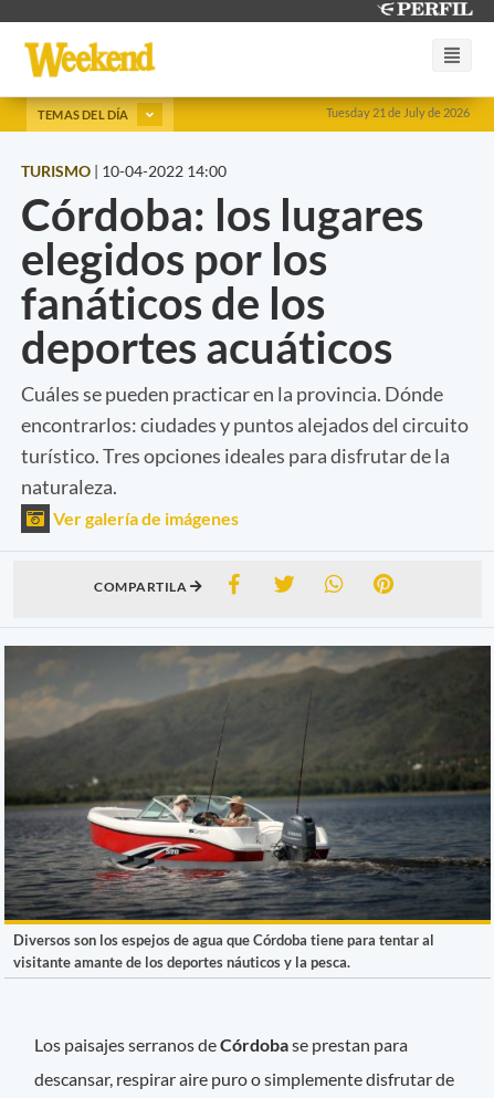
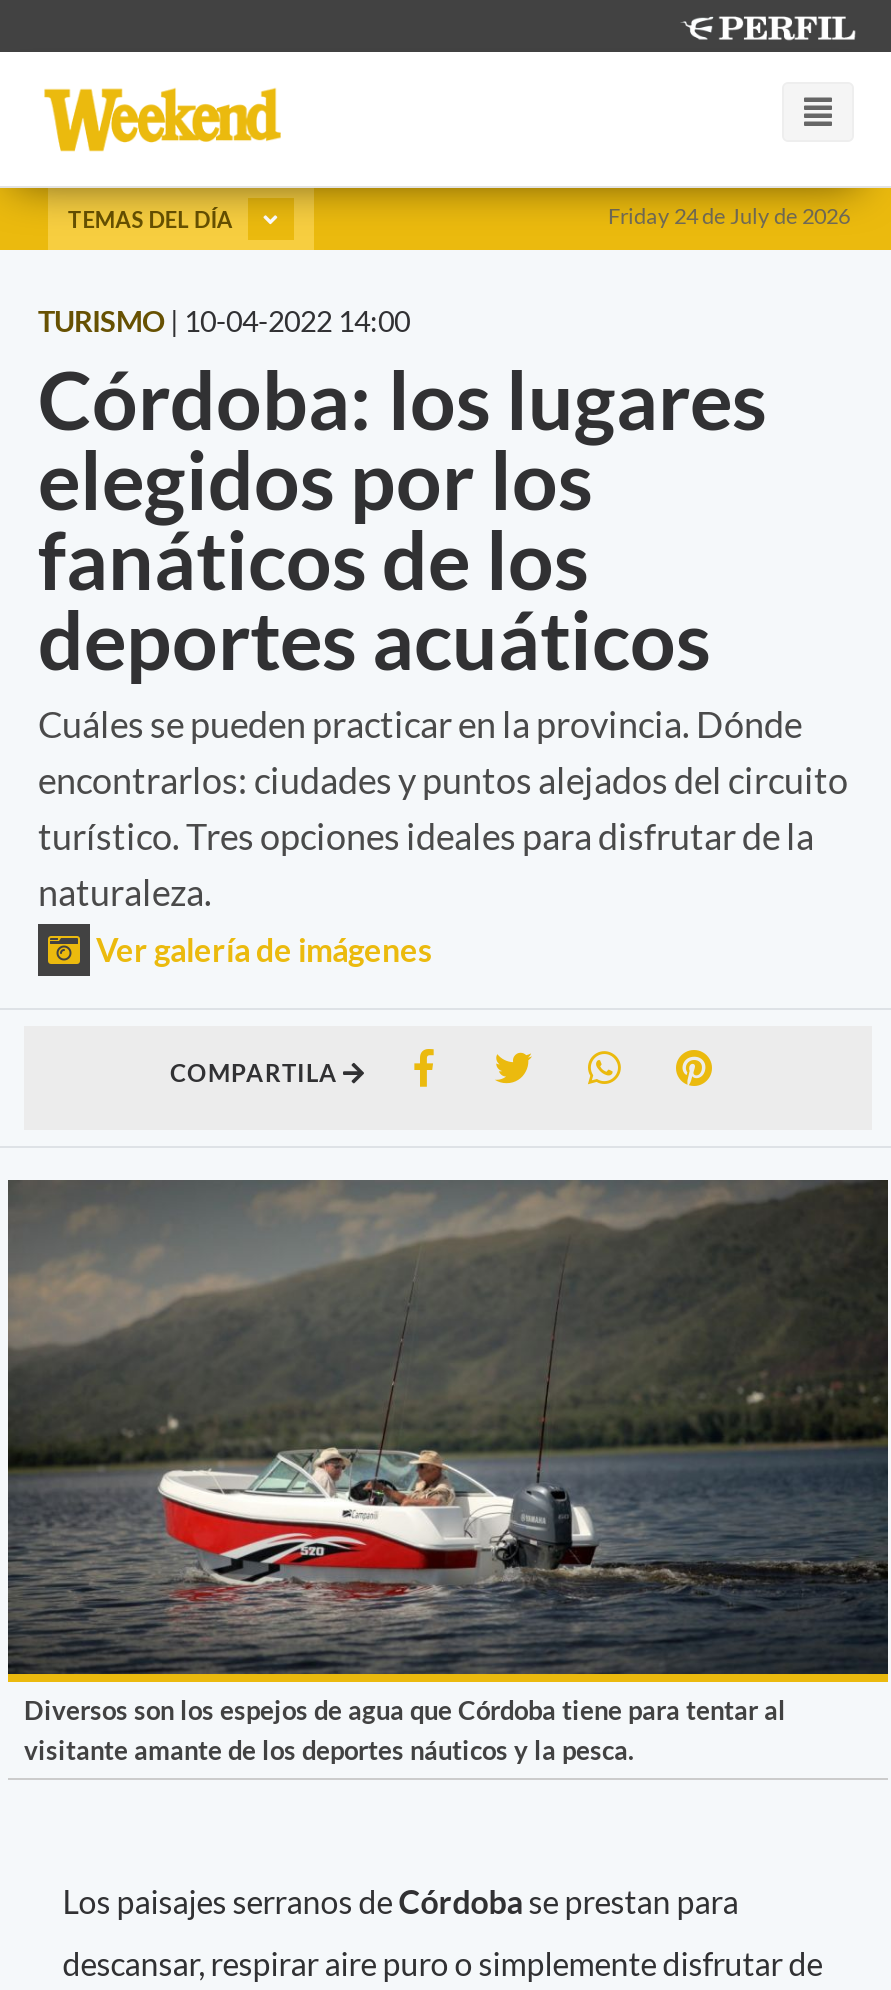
- Tuesday 21 de July de 2026
+ Friday 24 de July de 2026
